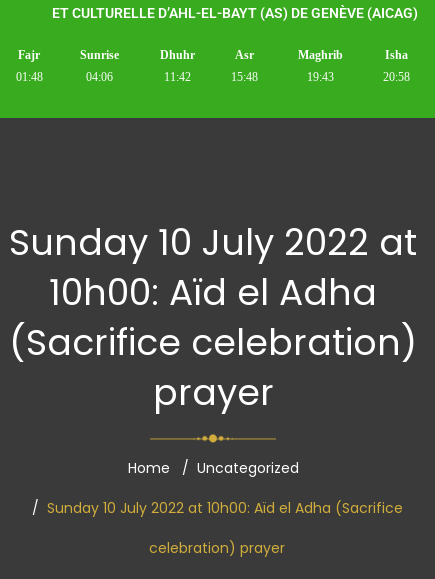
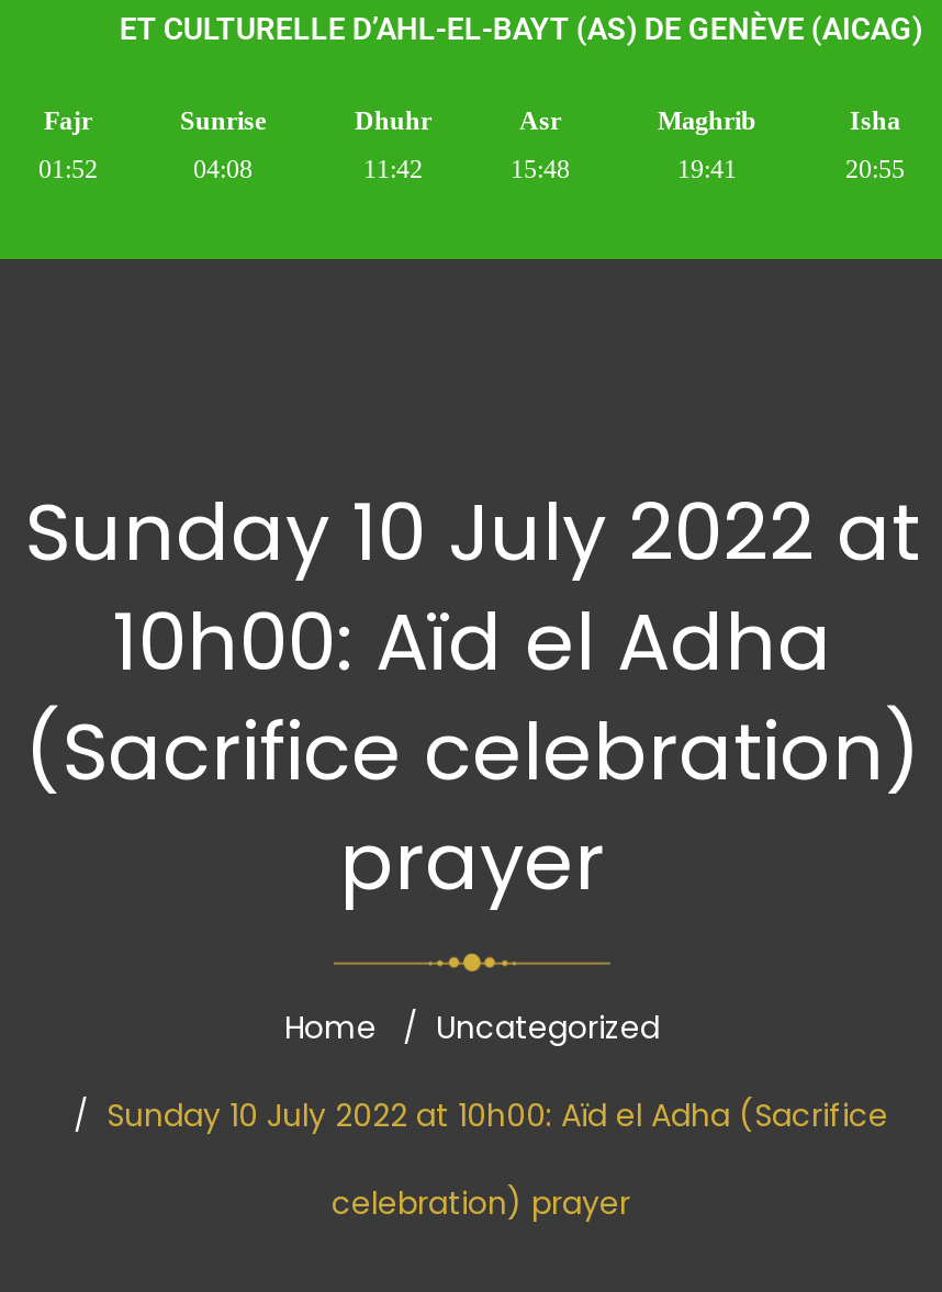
- 01:48
+ 01:52

- 04:06
+ 04:08

- 19:43
+ 19:41

- 20:58
+ 20:55
